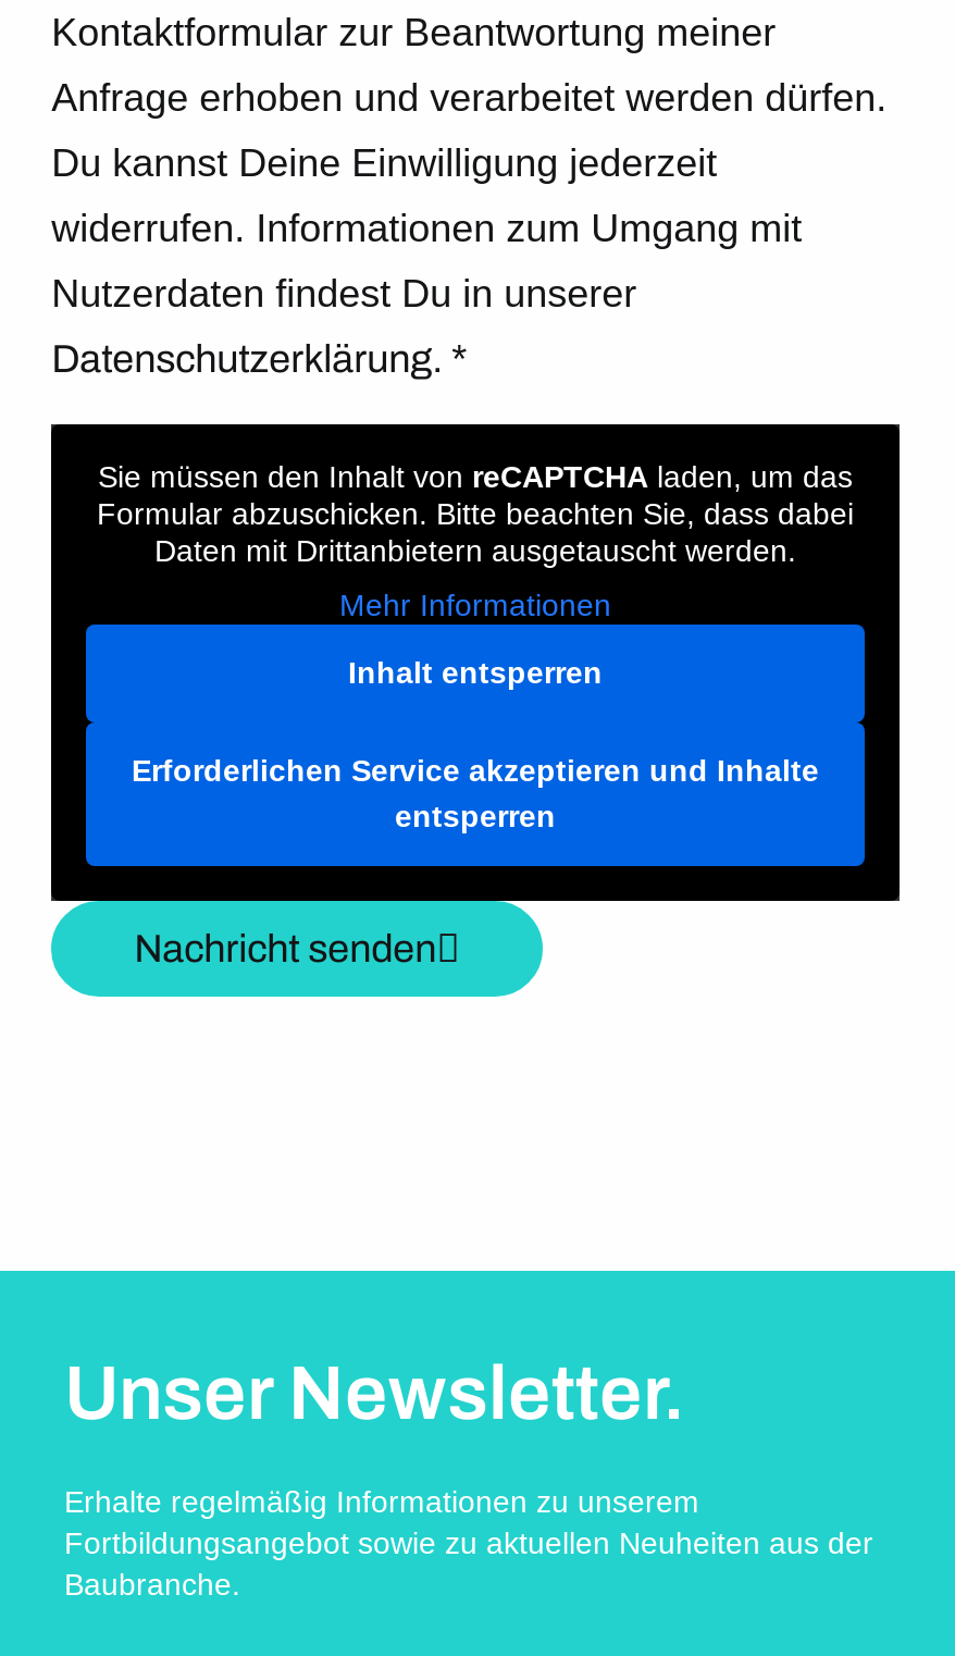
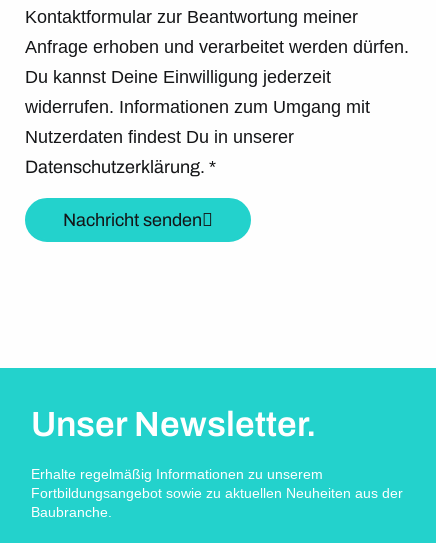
- [image]
- Sie müssen den Inhalt von reCAPTCHA laden, um das
- Formular abzuschicken. Bitte beachten Sie, dass dabei
- Daten mit Drittanbietern ausgetauscht werden.
- Mehr Informationen
- Inhalt entsperren
- Erforderlichen Service akzeptieren und Inhalte
- entsperren
